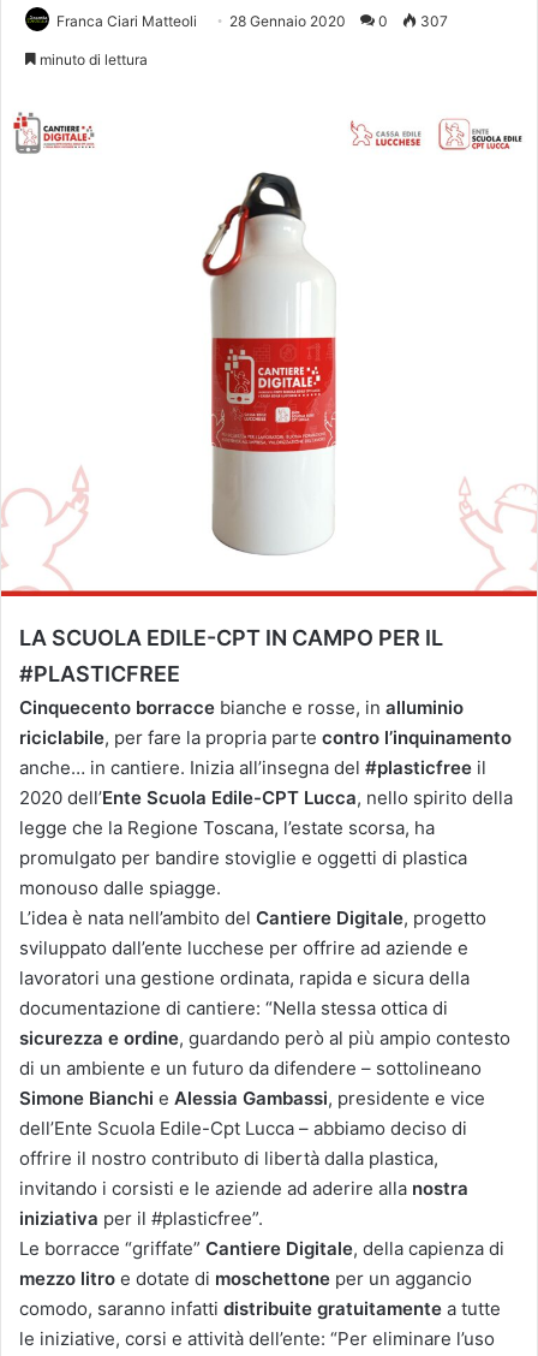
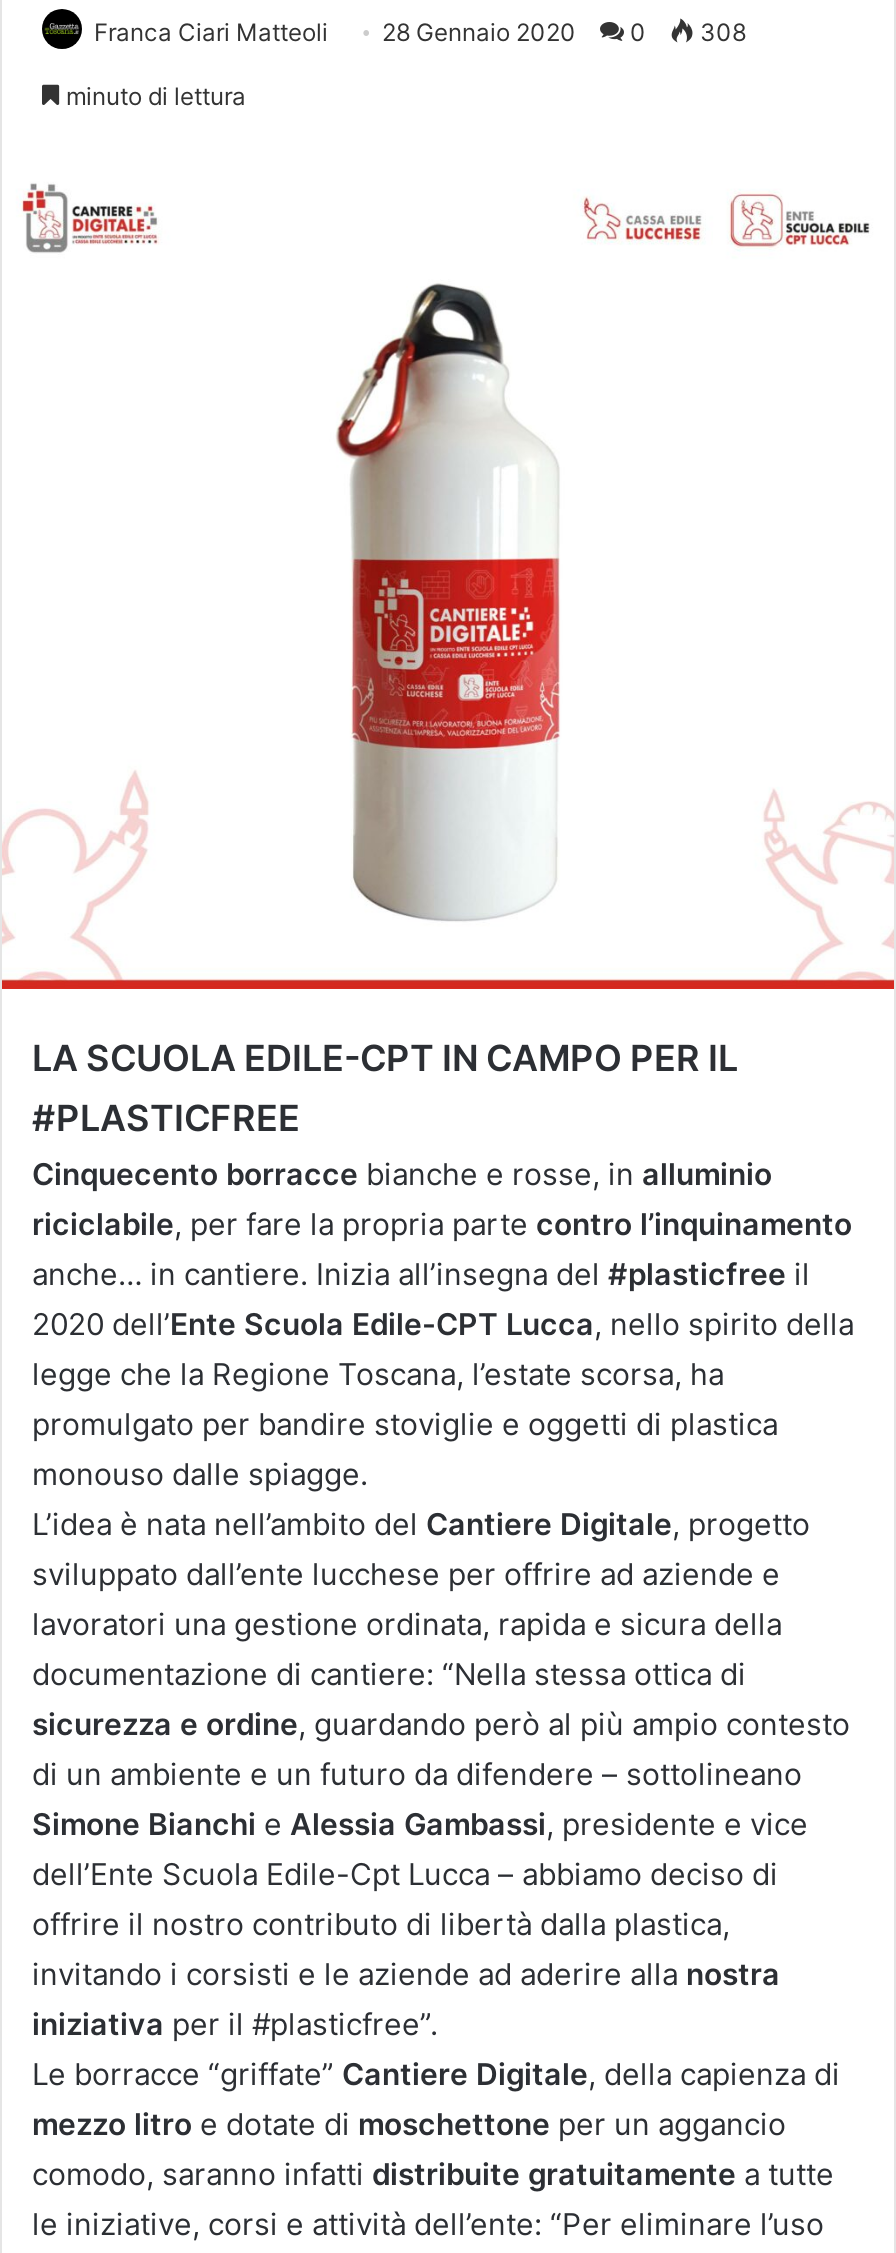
- Franca Ciari Matteoli 28 Gennaio 2020 0 307
+ Franca Ciari Matteoli 28 Gennaio 2020 0 308
